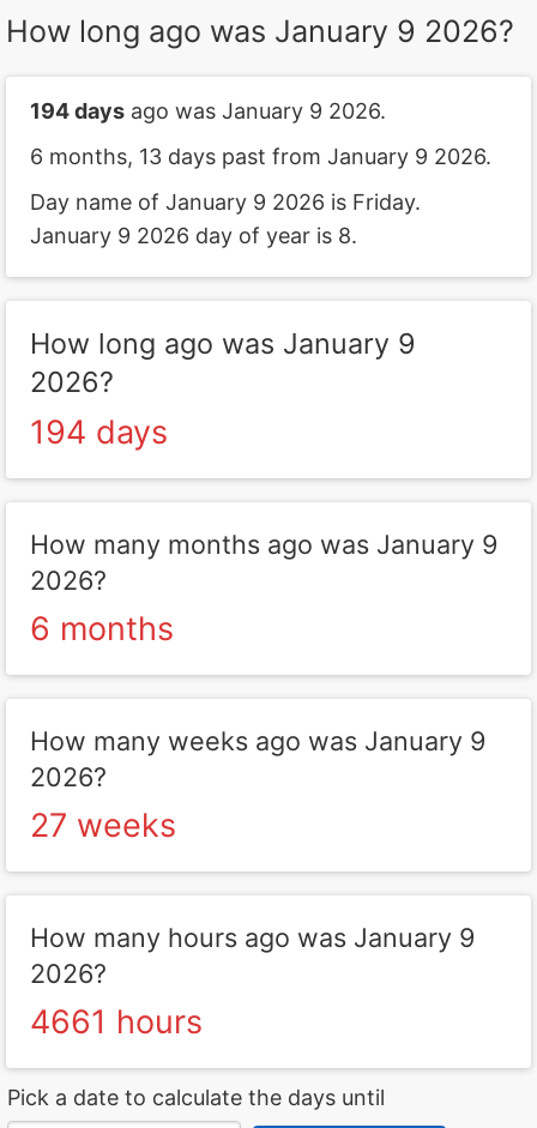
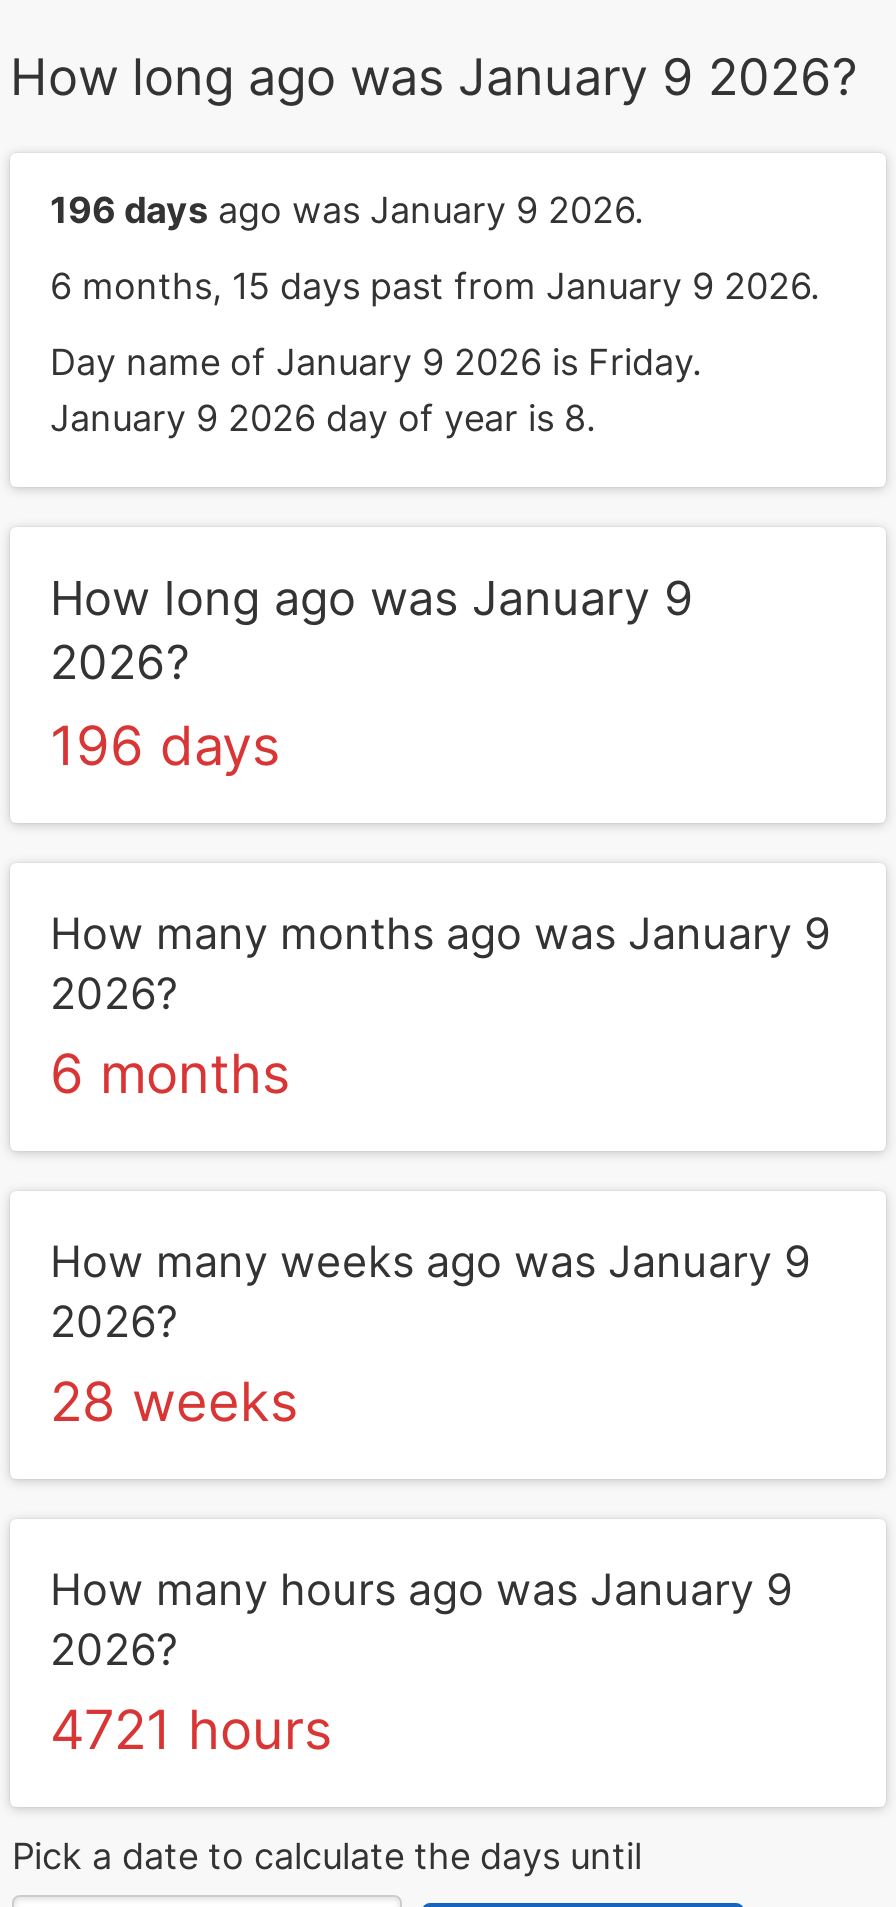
- 194 days ago was January 9 2026.
+ 196 days ago was January 9 2026.

- 6 months, 13 days past from January 9 2026.
+ 6 months, 15 days past from January 9 2026.

- 194 days
+ 196 days

- 27 weeks
+ 28 weeks

- 4661 hours
+ 4721 hours
